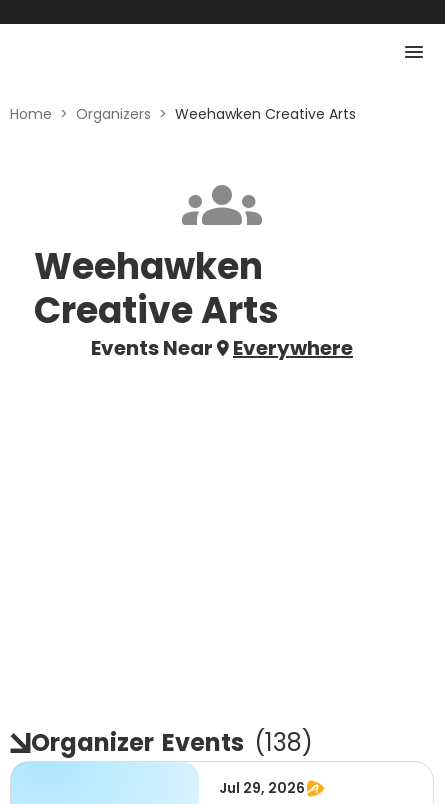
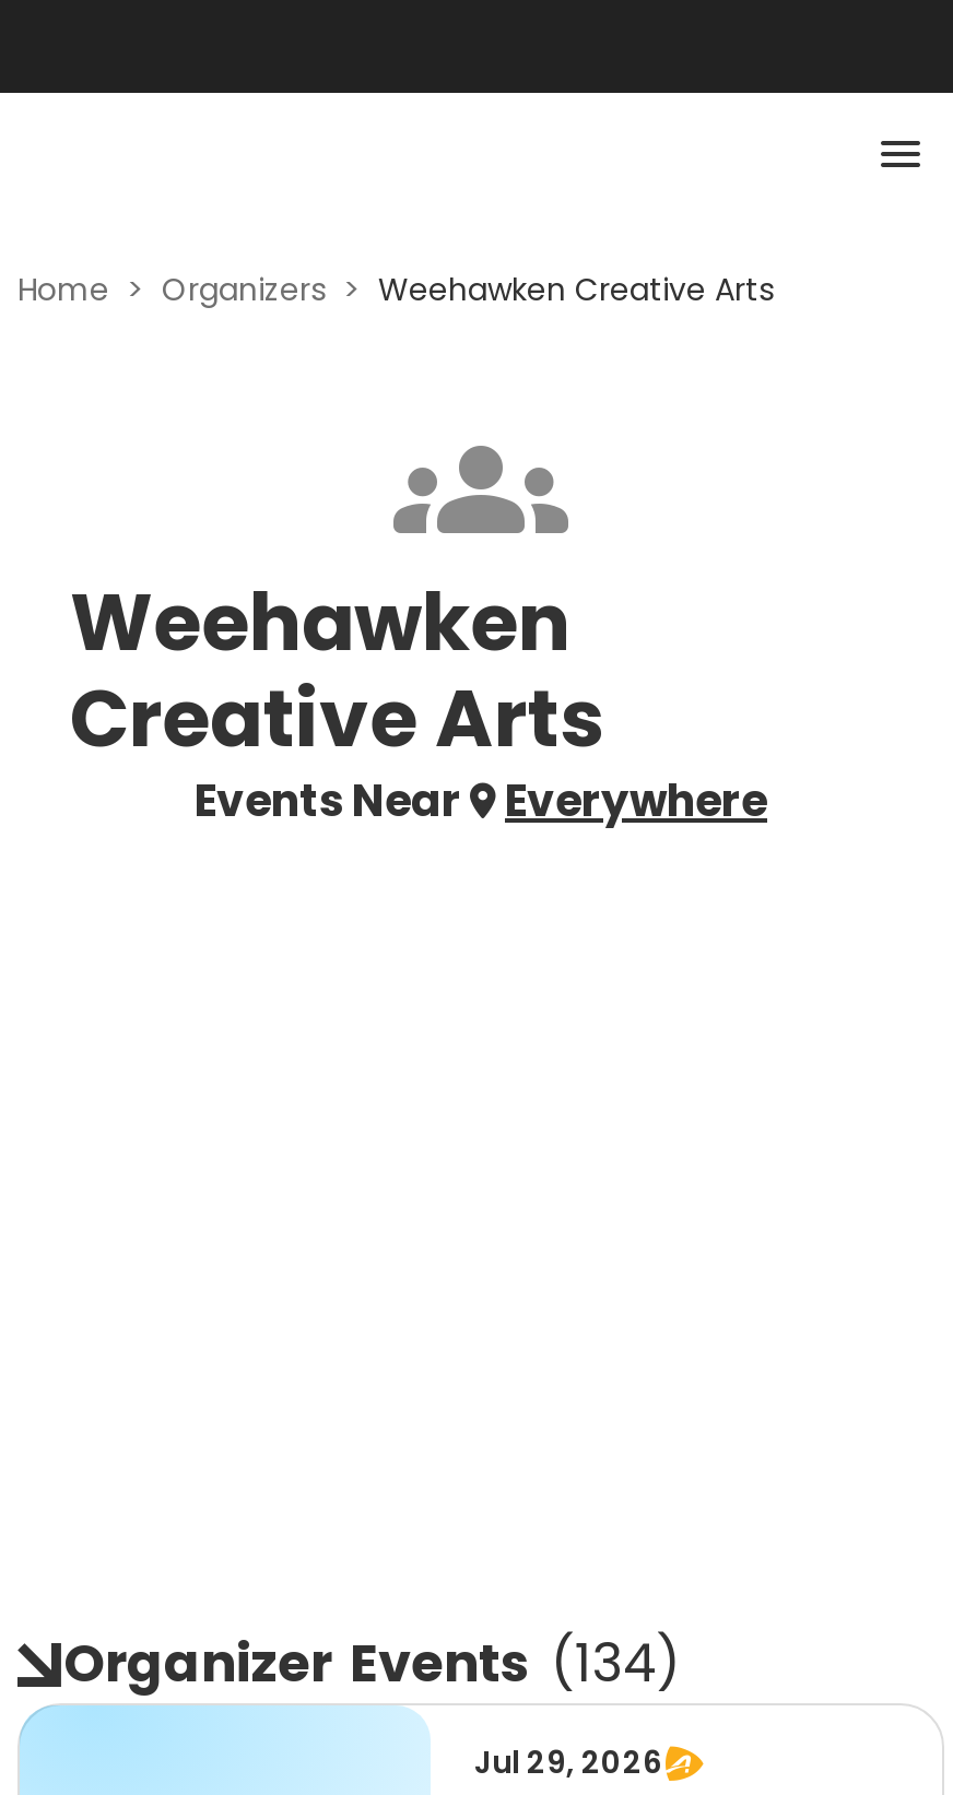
- Organizer Events (138)
+ Organizer Events (134)
